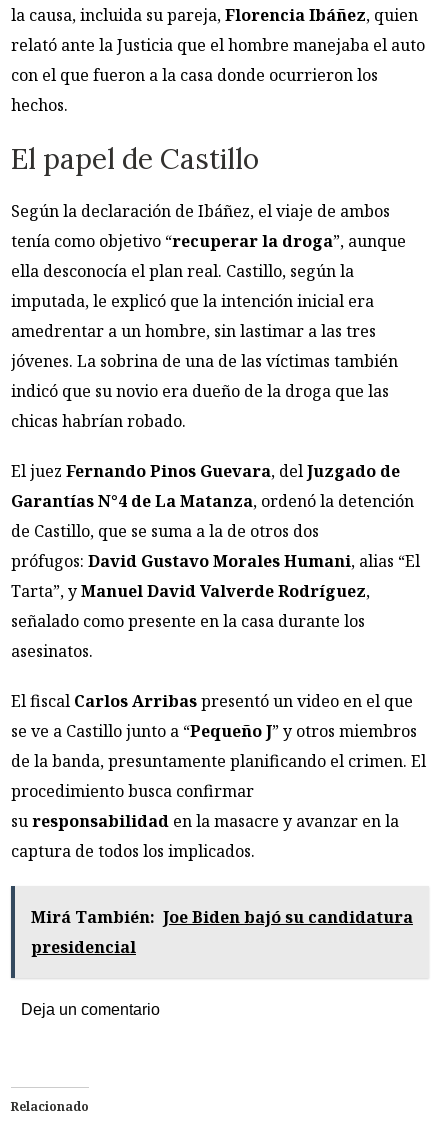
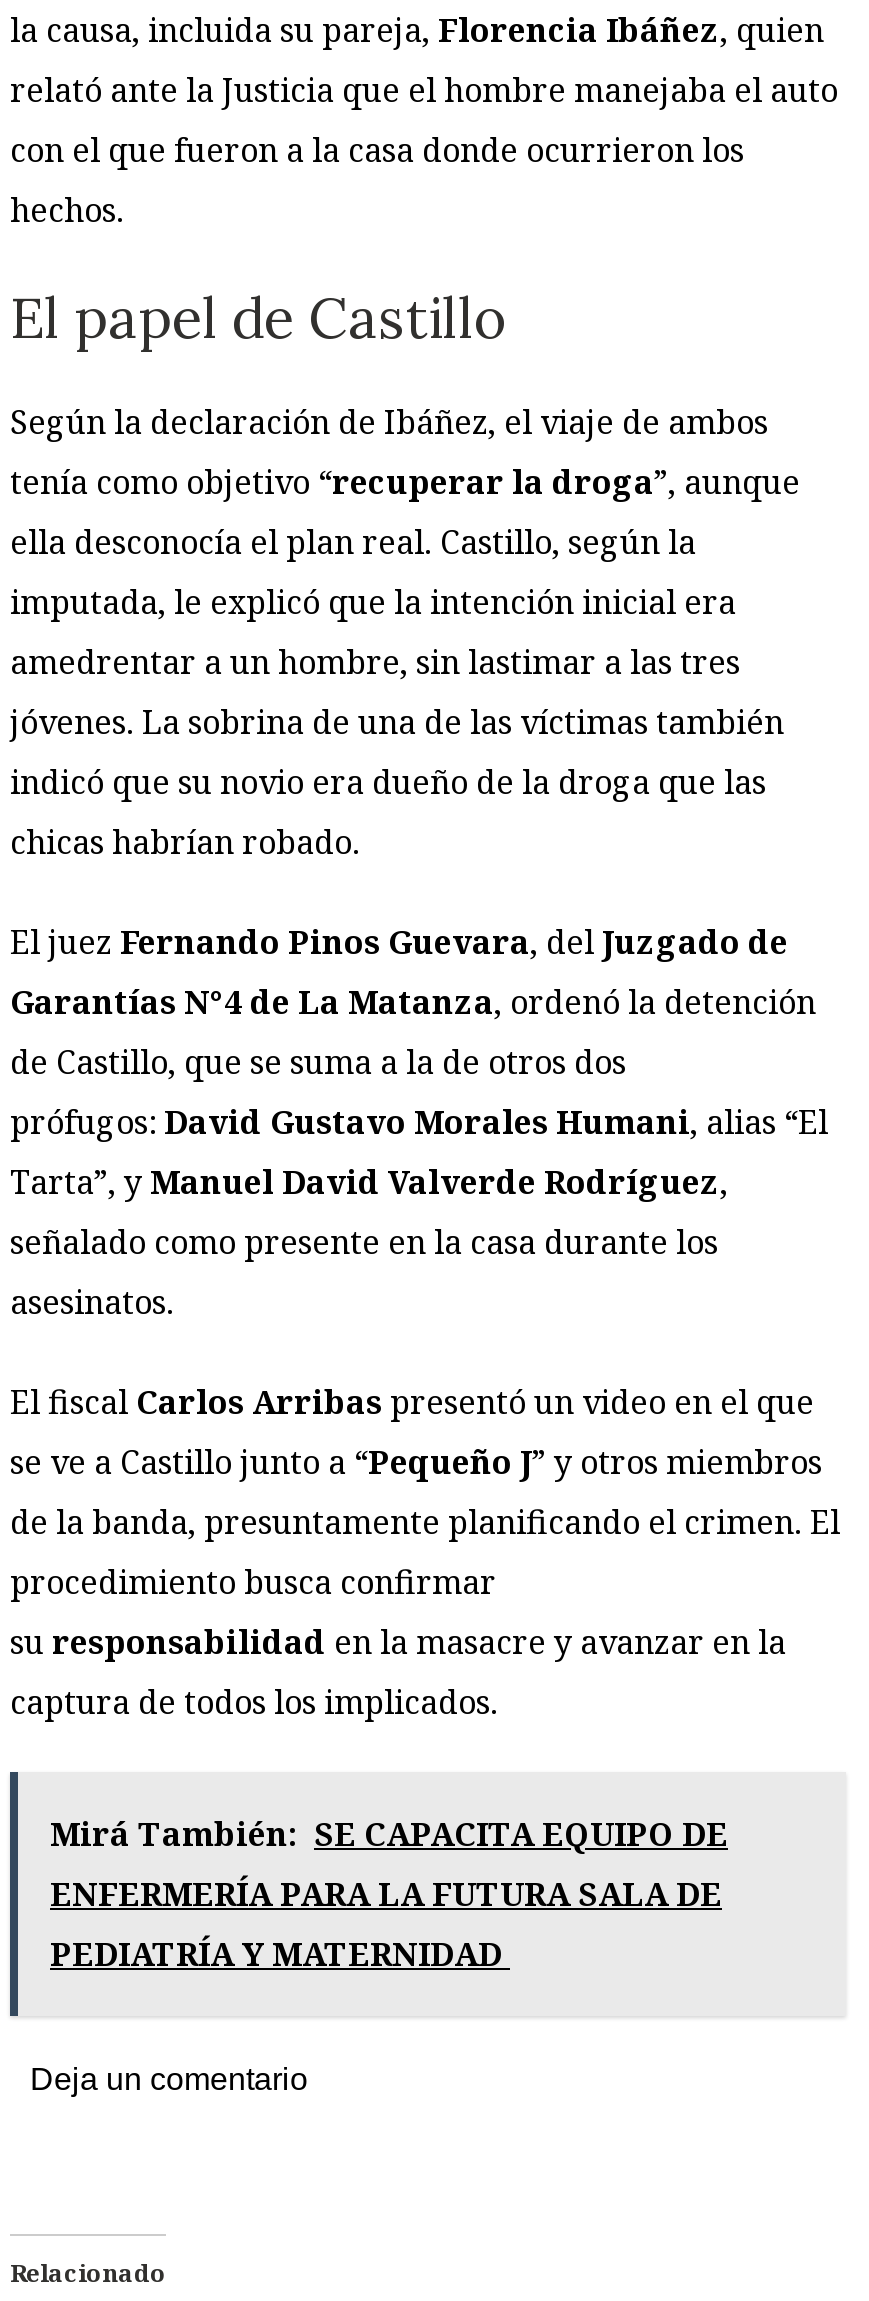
- Mirá También: Joe Biden bajó su candidatura
- presidencial
+ Mirá También: SE CAPACITA EQUIPO DE
+ ENFERMERÍA PARA LA FUTURA SALA DE
+ PEDIATRÍA Y MATERNIDAD
